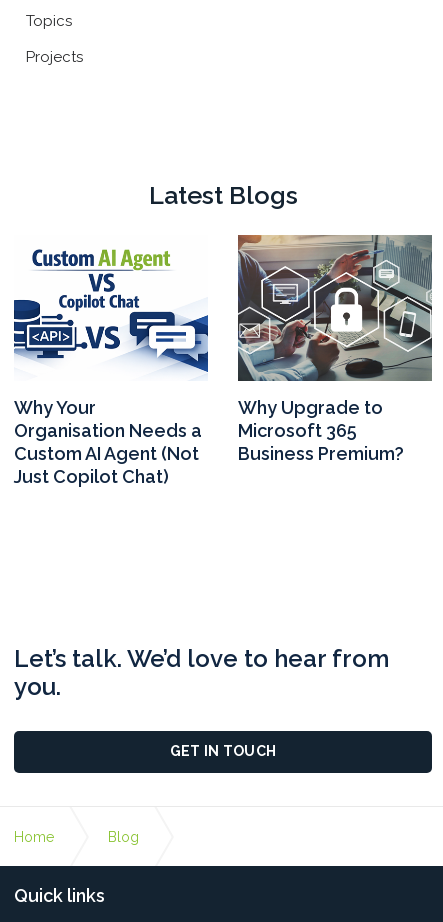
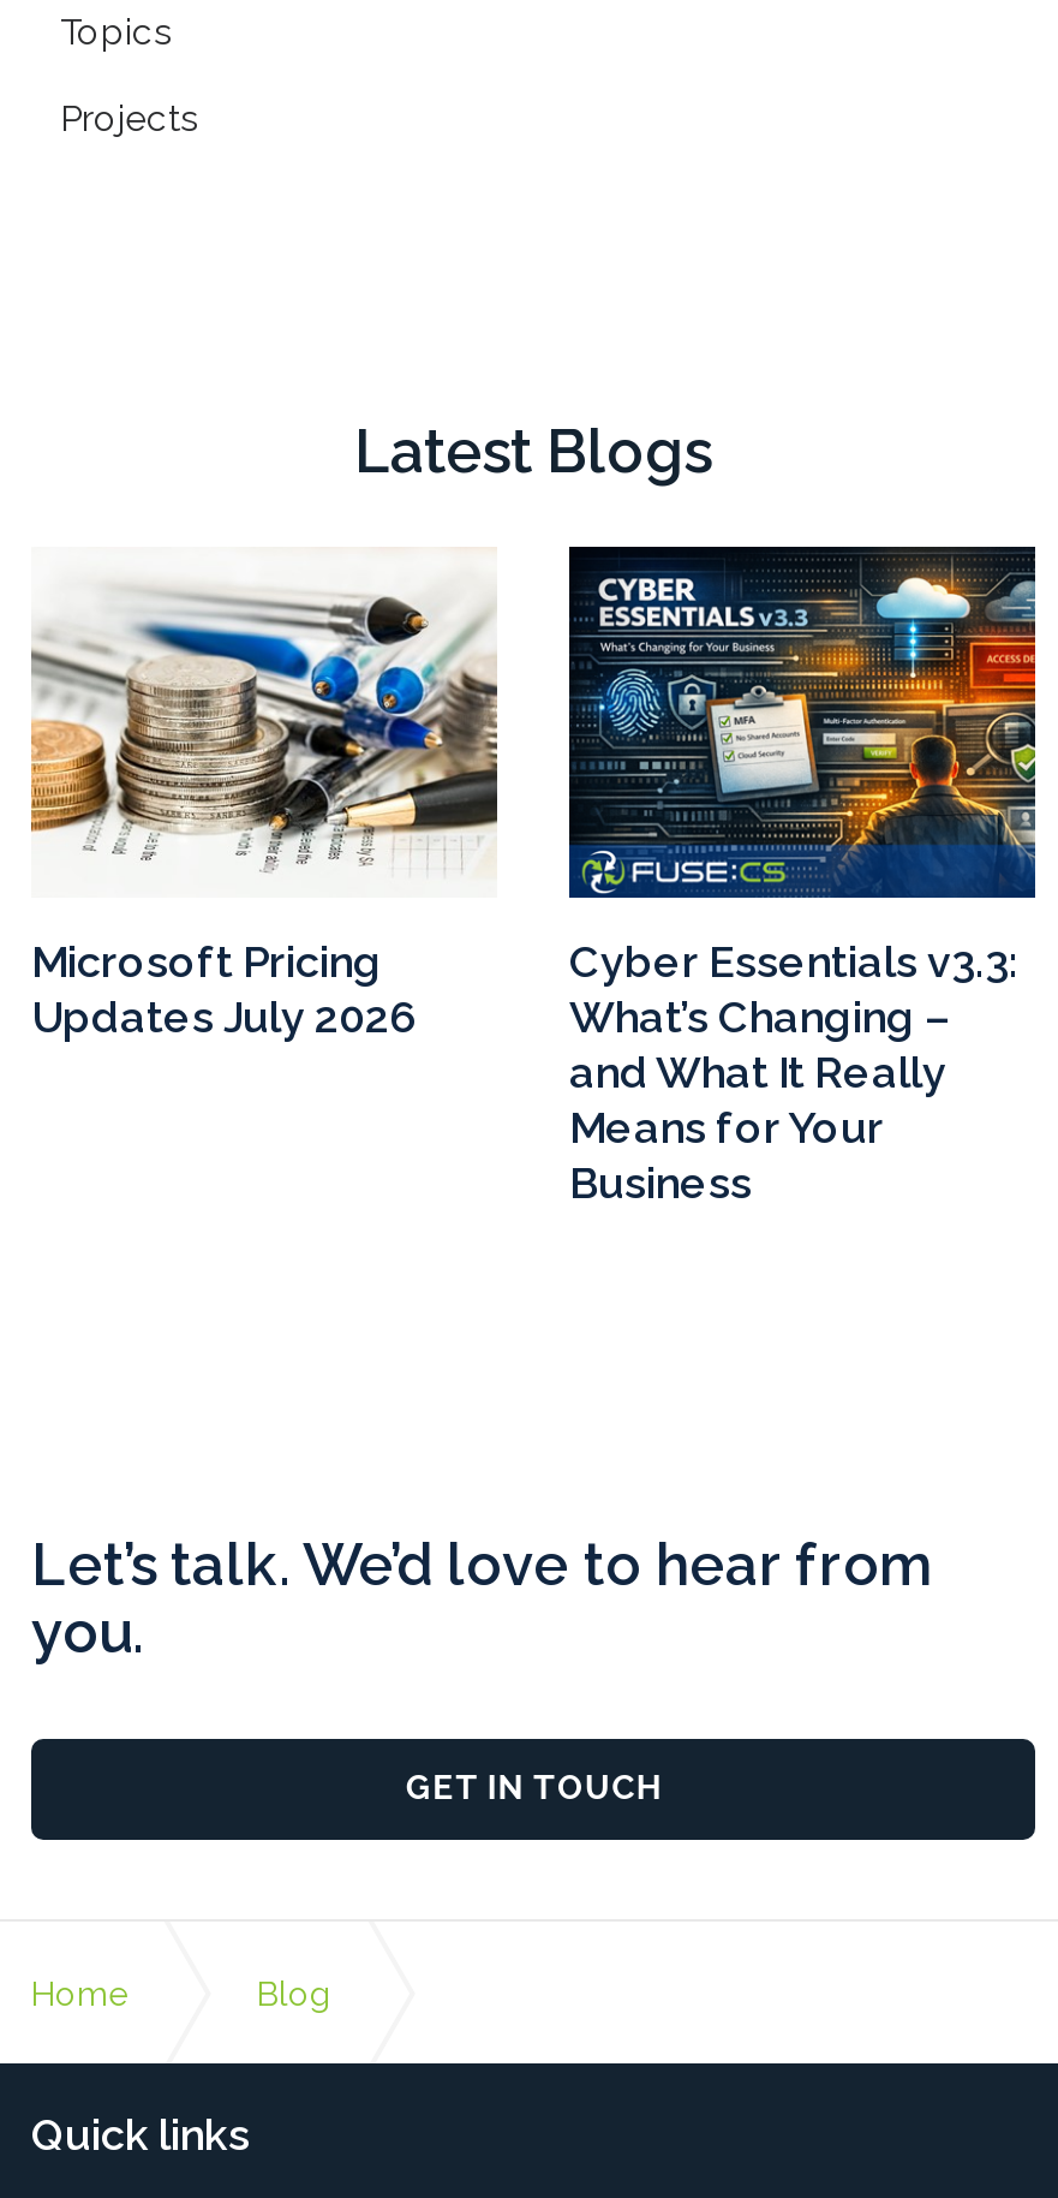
- [image]
- Why Upgrade to
- Microsoft 365
- Business Premium?
+ [image]
+ Cyber Essentials v3.3:
+ What’s Changing –
+ and What It Really
+ Means for Your
+ Business

- [image]
- Why Your
- Organisation Needs a
- Custom AI Agent (Not
- Just Copilot Chat)
+ [image]
+ Microsoft Pricing
+ Updates July 2026
